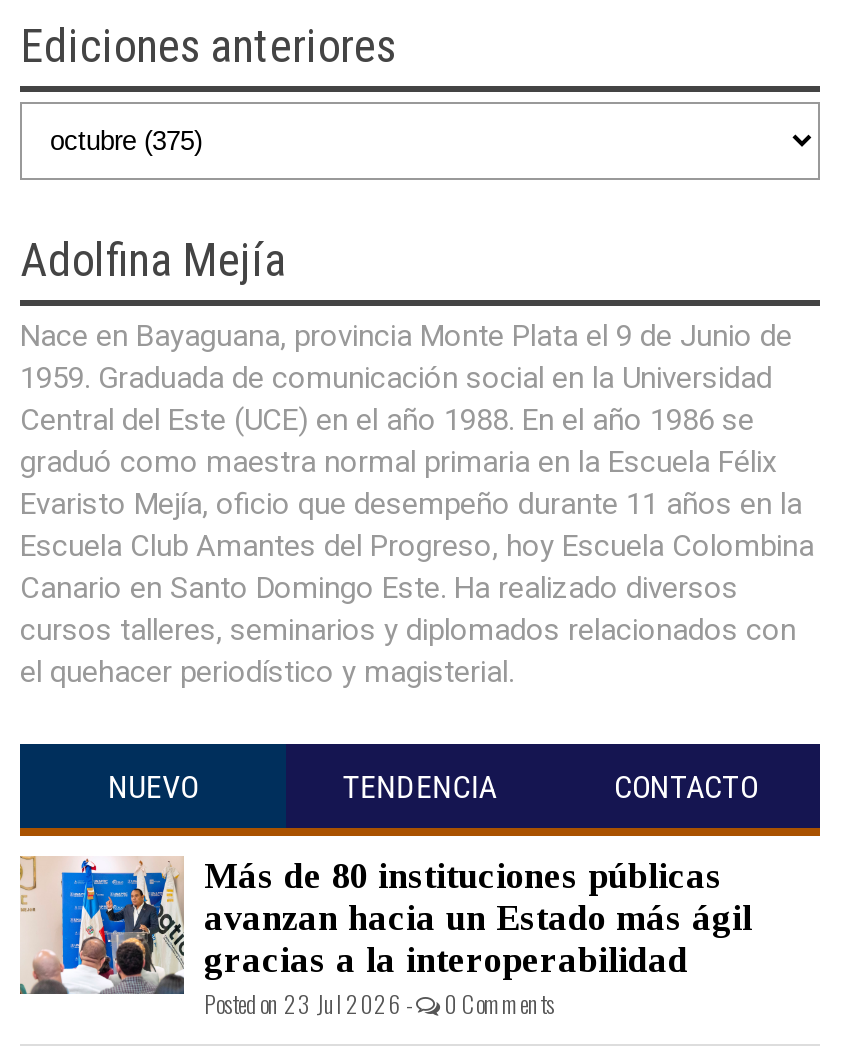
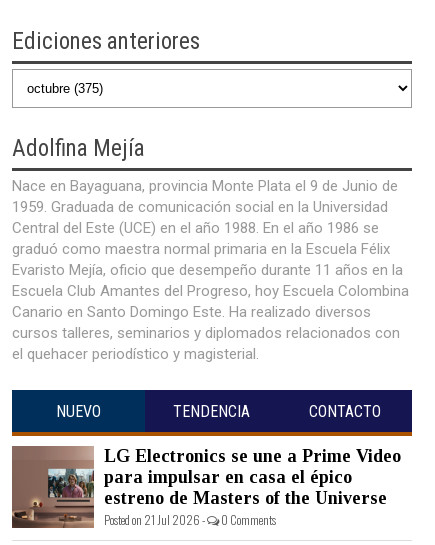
- [image]
- Más de 80 instituciones públicas
- avanzan hacia un Estado más ágil
- gracias a la interoperabilidad
- Posted on 23 Jul 2026 -
+ [image]
+ LG Electronics se une a Prime Video
+ para impulsar en casa el épico
+ estreno de Masters of the Universe
+ Posted on 21 Jul 2026 -
